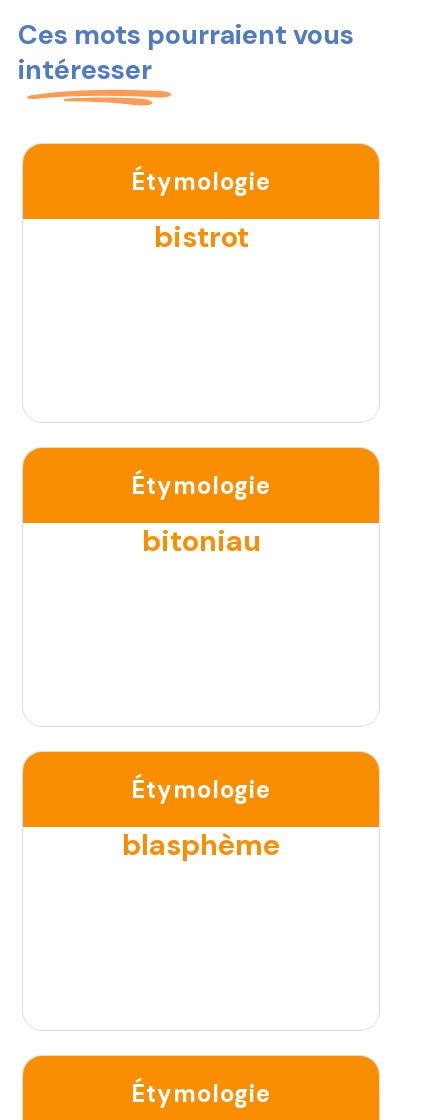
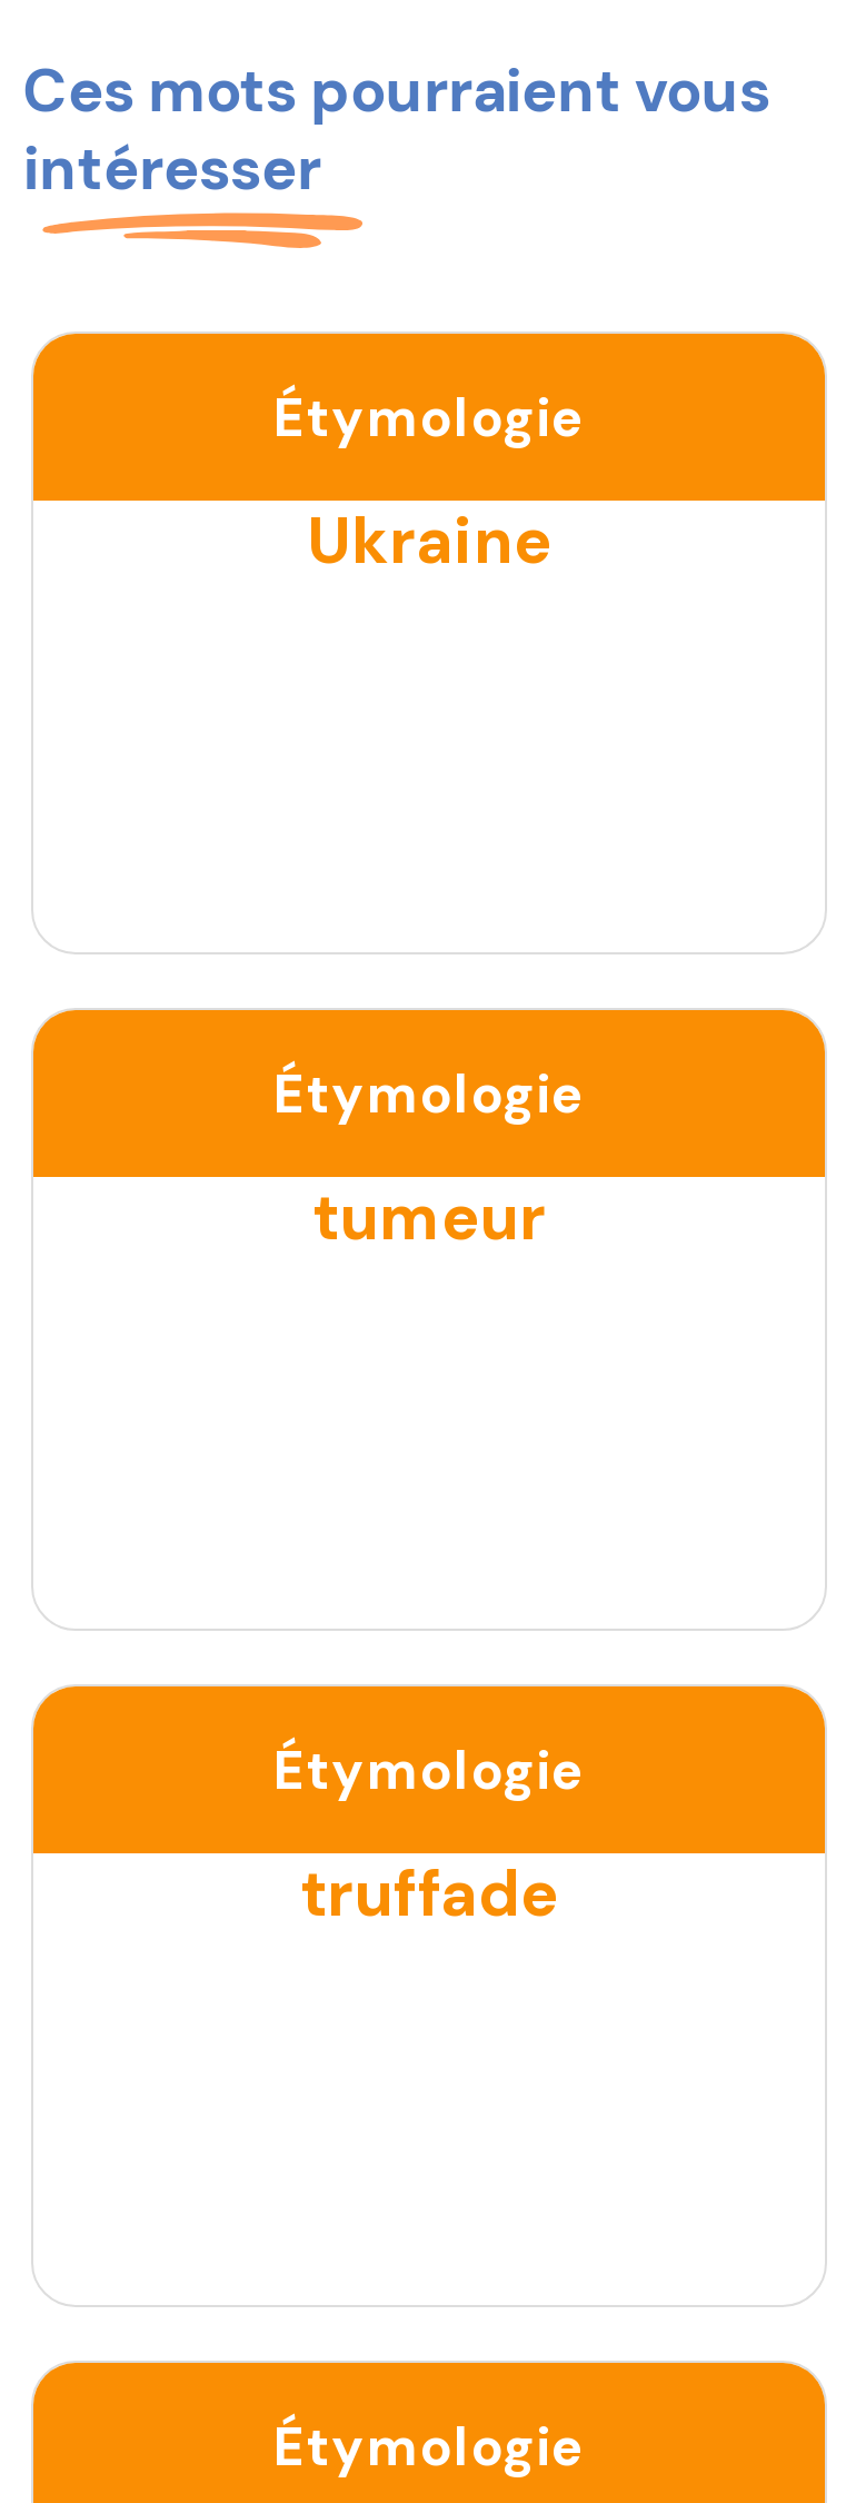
- bistrot
+ Ukraine

- bitoniau
+ tumeur

- blasphème
+ truffade
